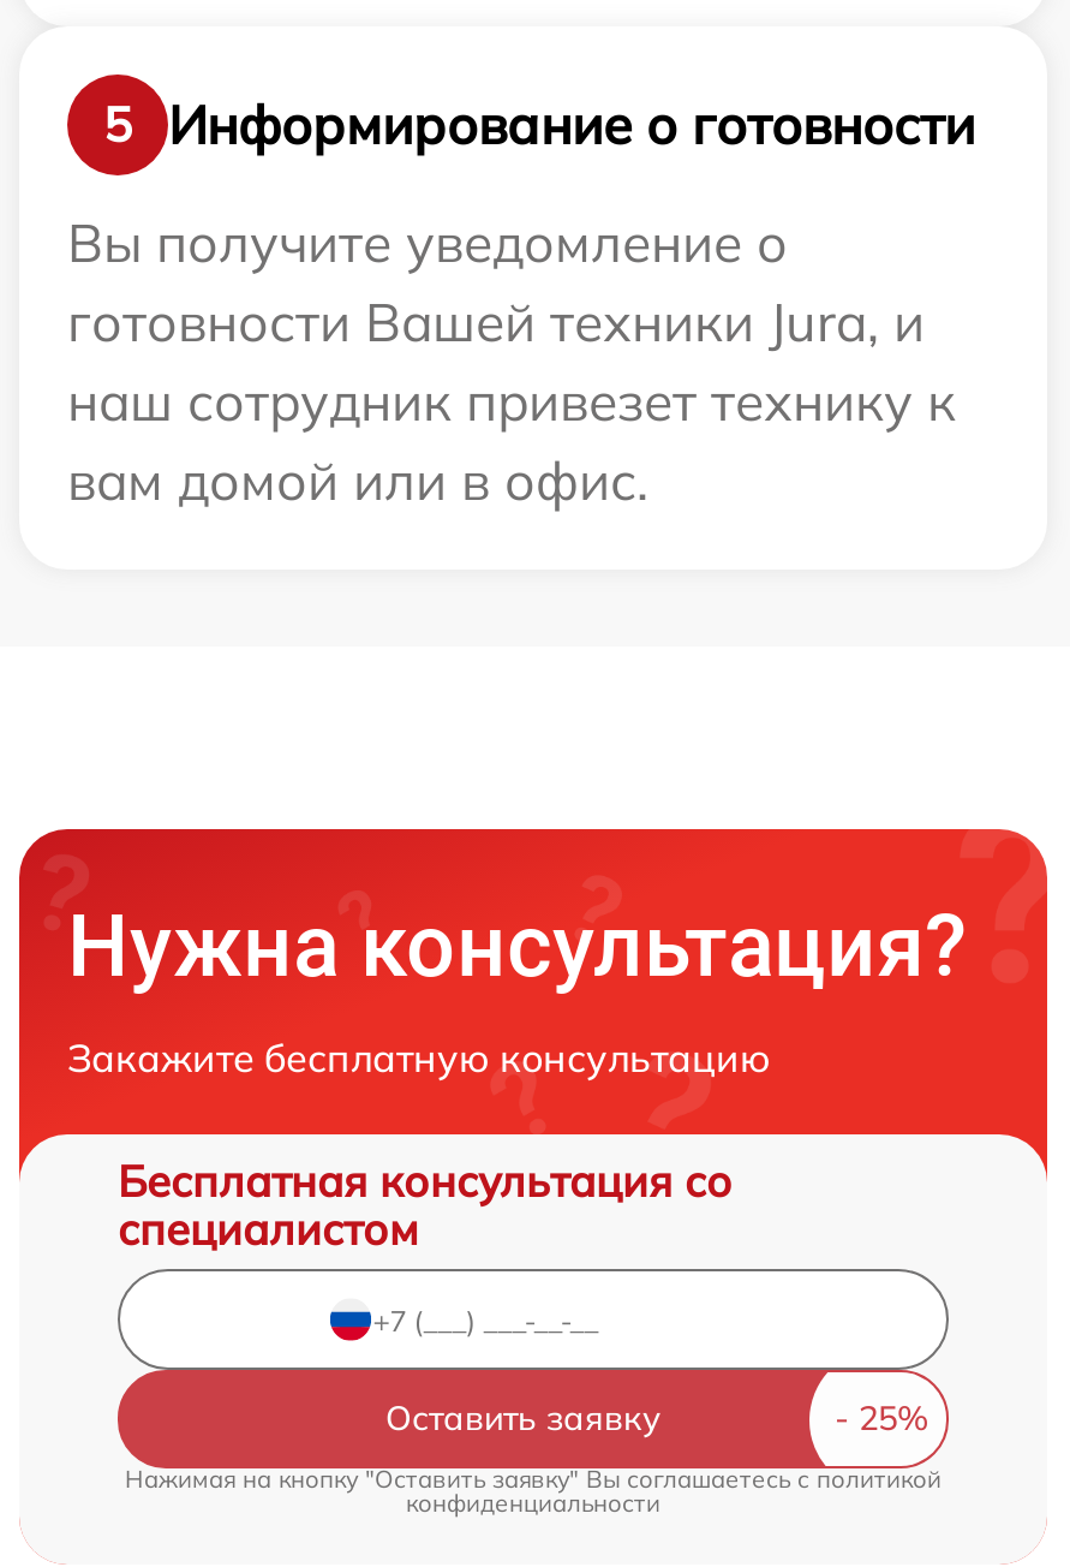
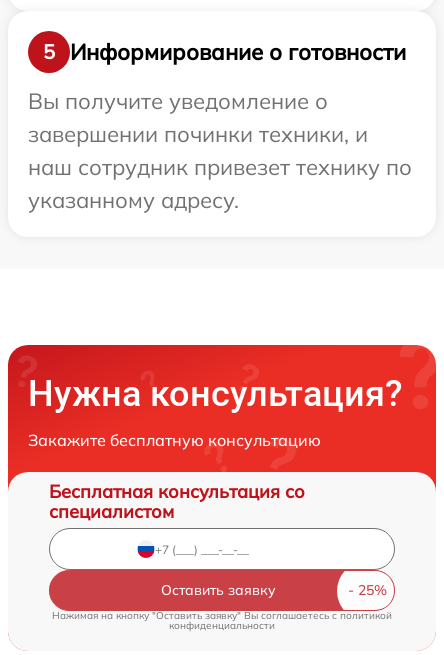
- готовности Вашей техники Jura, и
- наш сотрудник привезет технику к
- вам домой или в офис.
+ завершении починки техники, и
+ наш сотрудник привезет технику по
+ указанному адресу.
